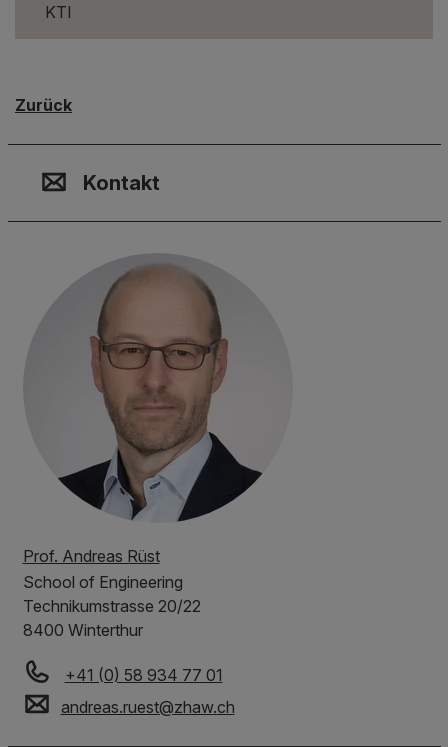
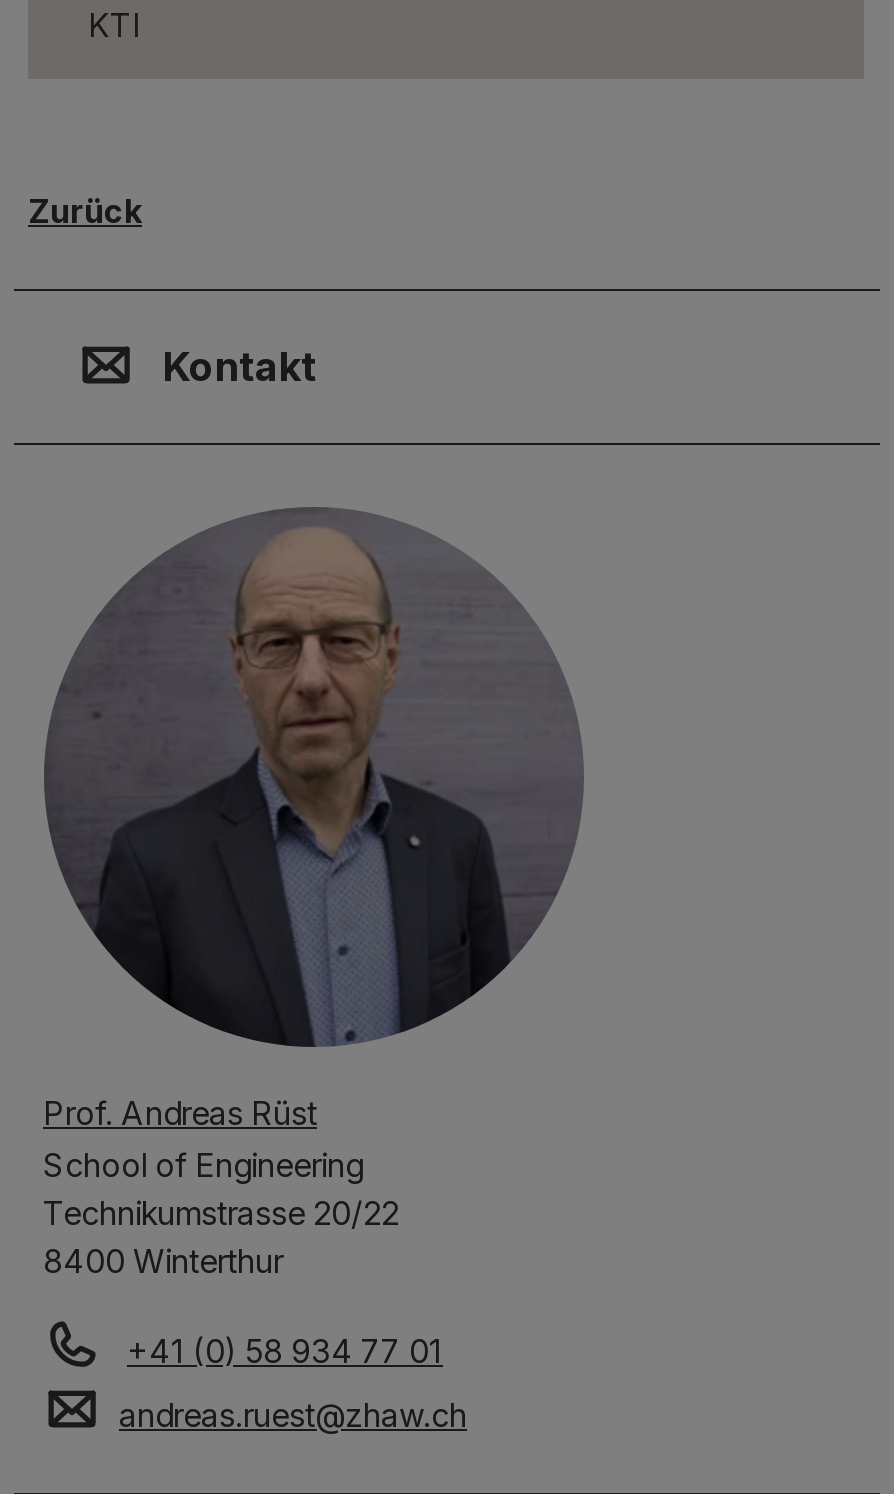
- [image]
+ [image]
